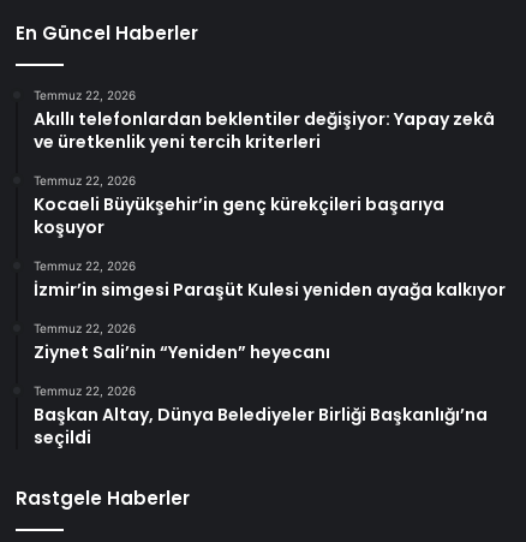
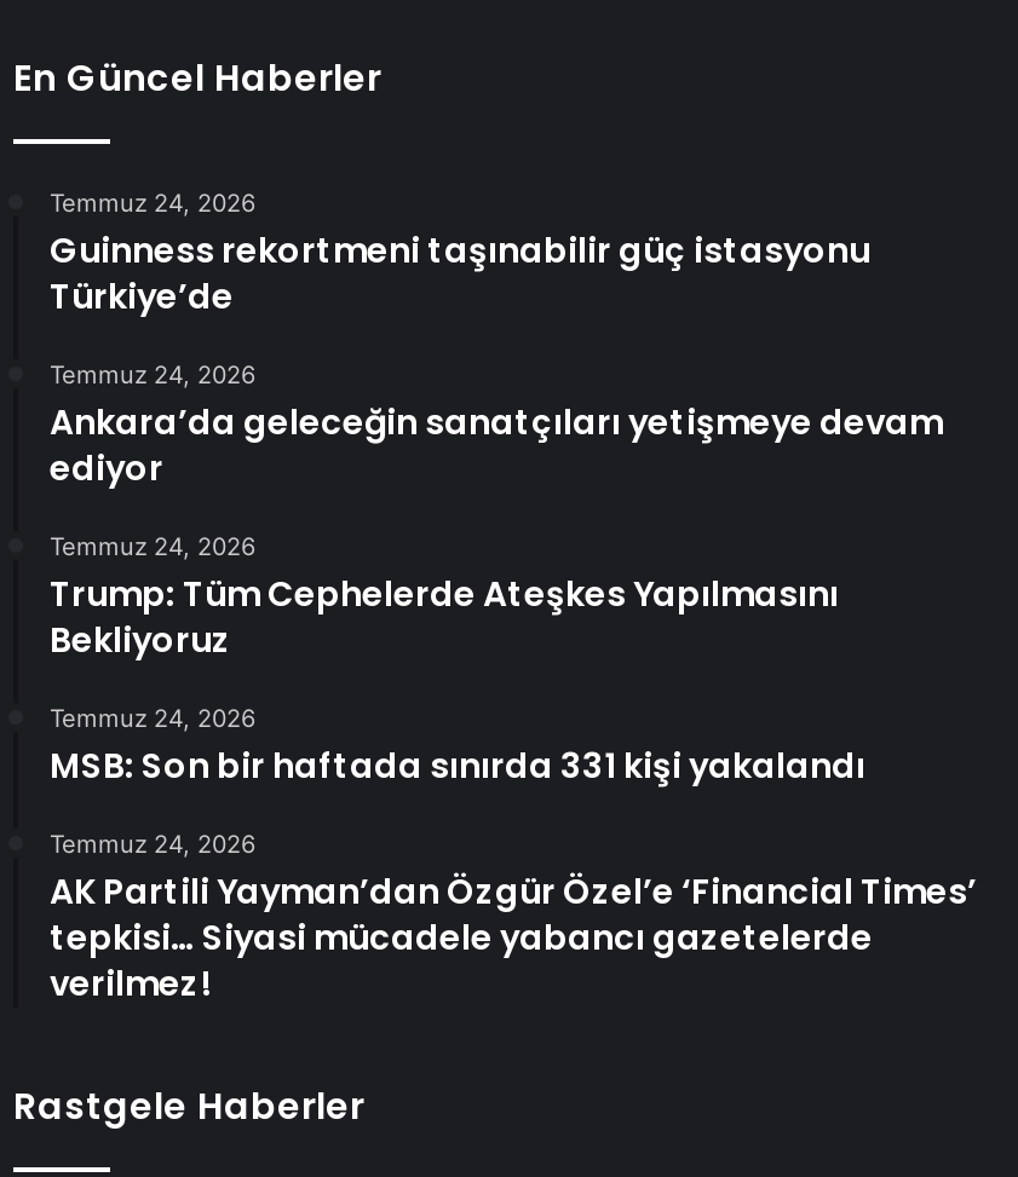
- Temmuz 22, 2026
- Akıllı telefonlardan beklentiler değişiyor: Yapay zekâ
- ve üretkenlik yeni tercih kriterleri
+ Temmuz 24, 2026
+ Guinness rekortmeni taşınabilir güç istasyonu
+ Türkiye’de

- Temmuz 22, 2026
- Kocaeli Büyükşehir’in genç kürekçileri başarıya
- koşuyor
+ Temmuz 24, 2026
+ Ankara’da geleceğin sanatçıları yetişmeye devam
+ ediyor

- Temmuz 22, 2026
- İzmir’in simgesi Paraşüt Kulesi yeniden ayağa kalkıyor
+ Temmuz 24, 2026
+ Trump: Tüm Cephelerde Ateşkes Yapılmasını
+ Bekliyoruz

- Temmuz 22, 2026
- Ziynet Sali’nin “Yeniden” heyecanı
+ Temmuz 24, 2026
+ MSB: Son bir haftada sınırda 331 kişi yakalandı

- Temmuz 22, 2026
- Başkan Altay, Dünya Belediyeler Birliği Başkanlığı’na
- seçildi
+ Temmuz 24, 2026
+ AK Partili Yayman’dan Özgür Özel’e ‘Financial Times’
+ tepkisi… Siyasi mücadele yabancı gazetelerde
+ verilmez!
